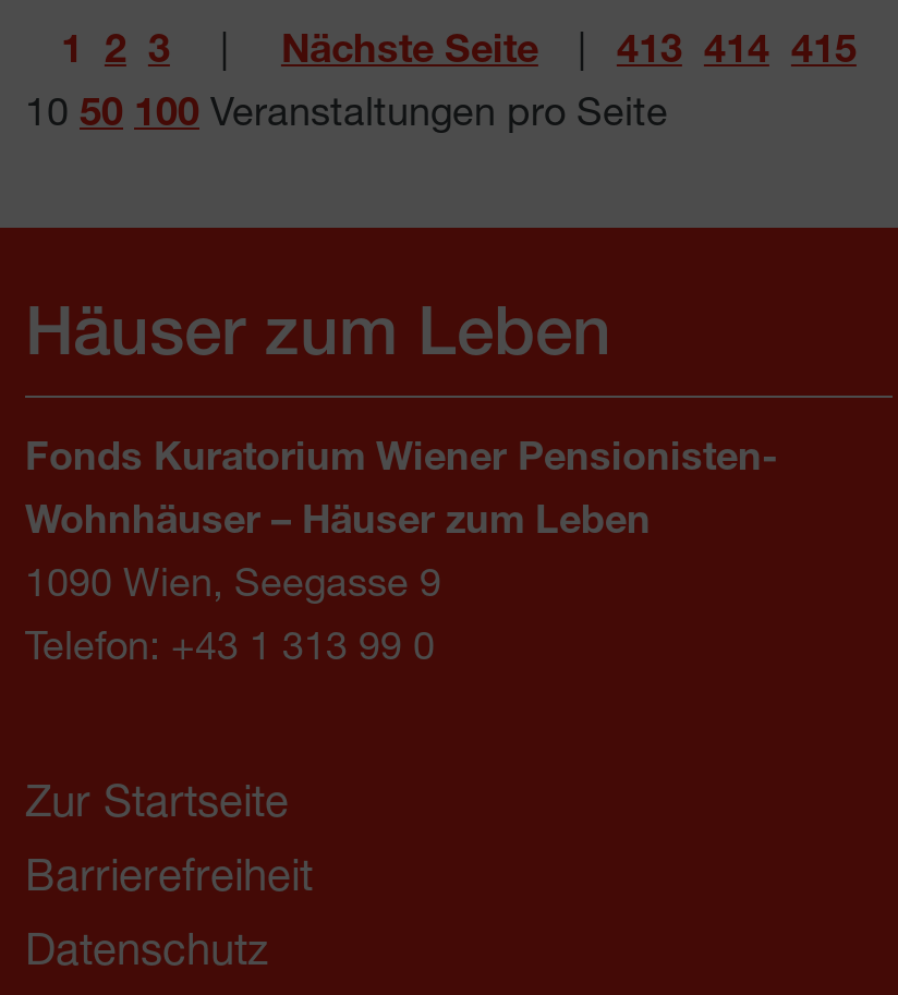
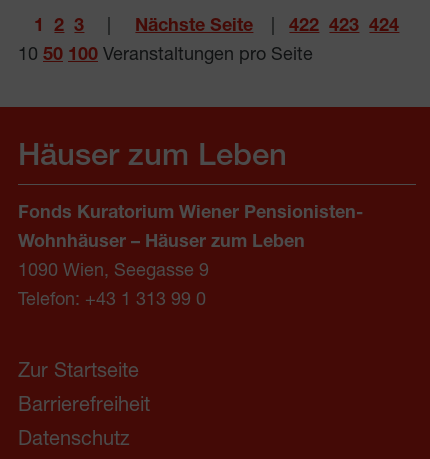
- 413 414 415
+ 422 423 424
